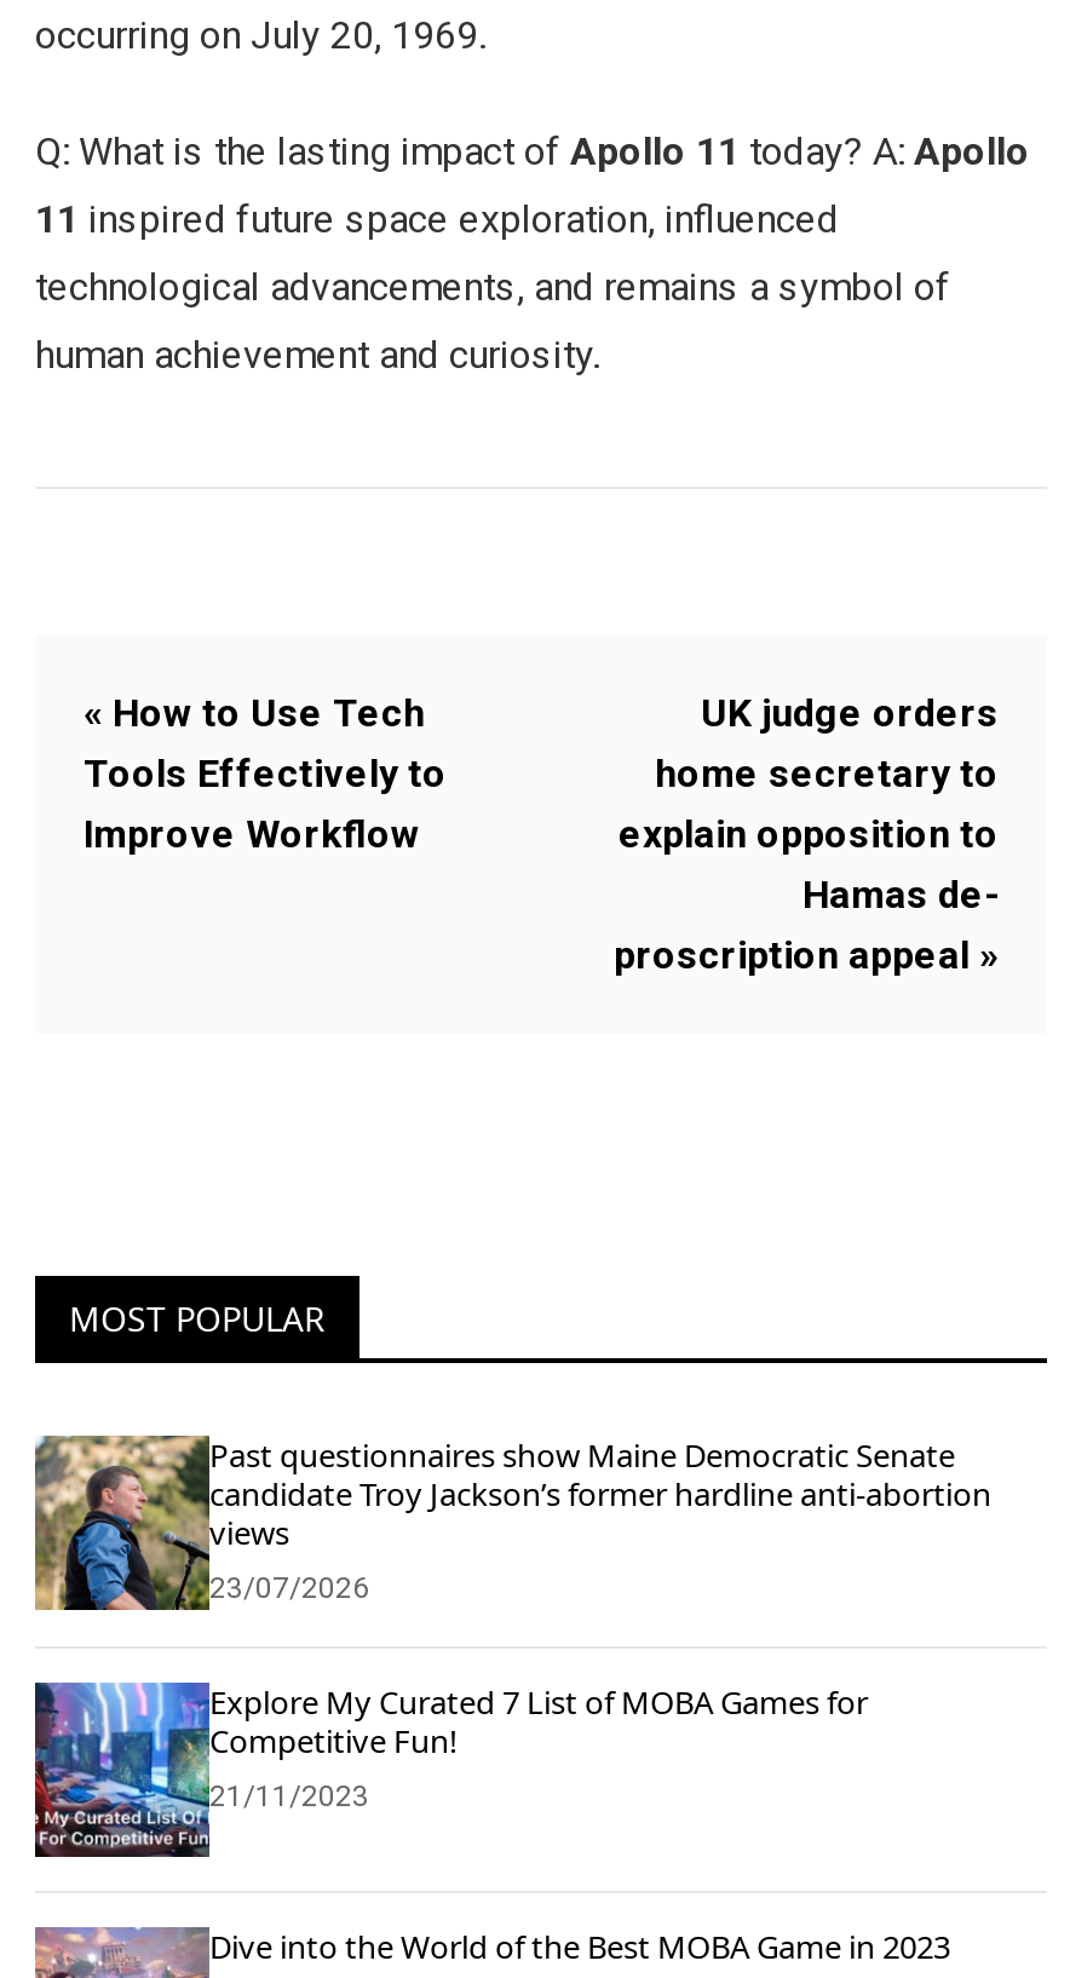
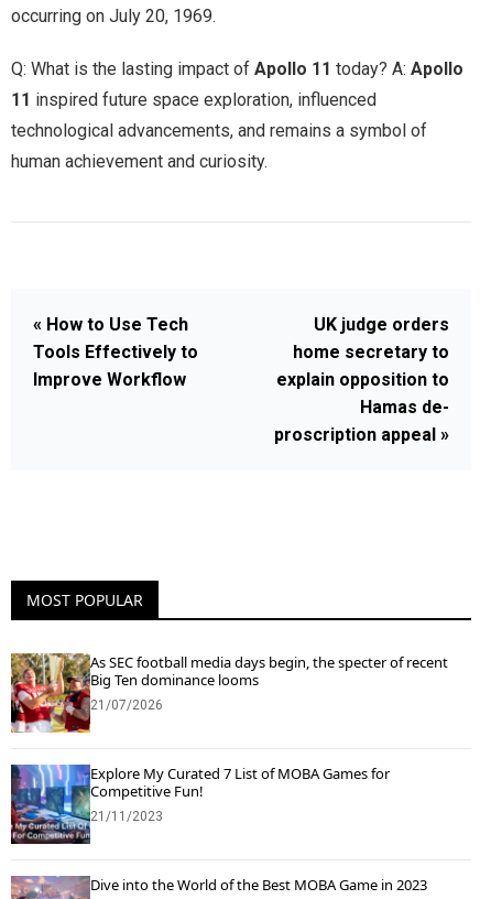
- [image]
- Past questionnaires show Maine Democratic Senate
- candidate Troy Jackson’s former hardline anti-abortion
- views
- 23/07/2026
+ [image]
+ As SEC football media days begin, the specter of recent
+ Big Ten dominance looms
+ 21/07/2026
